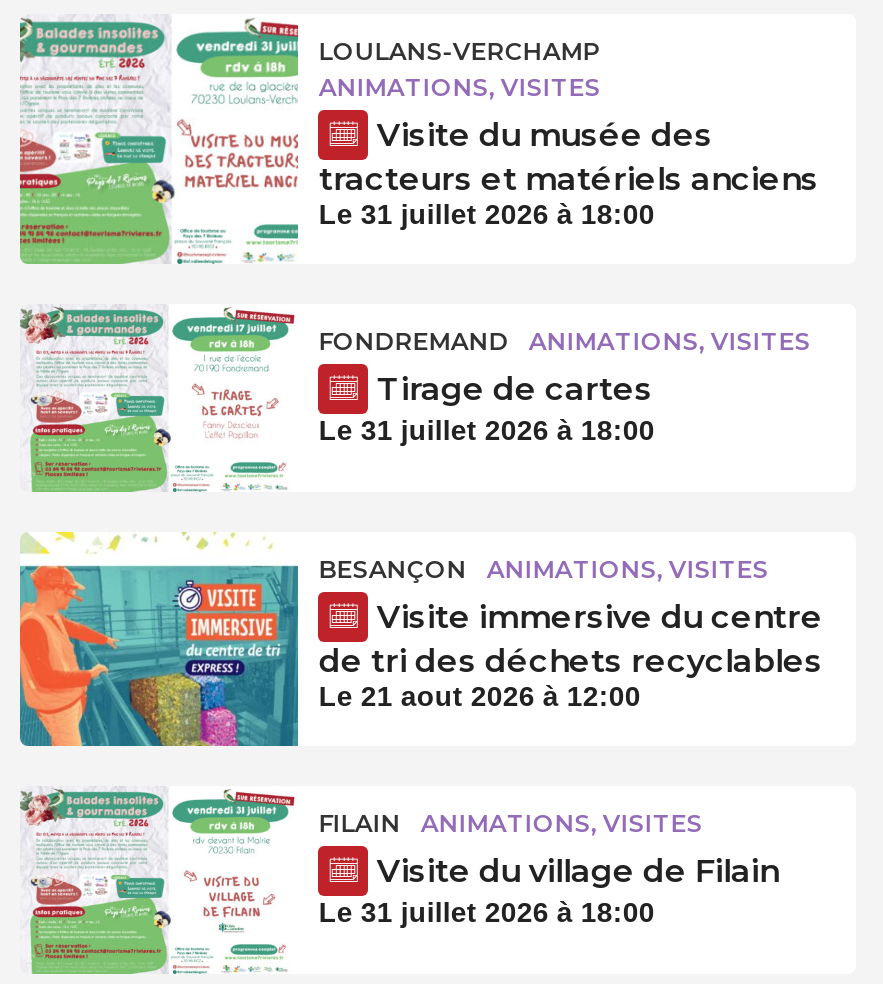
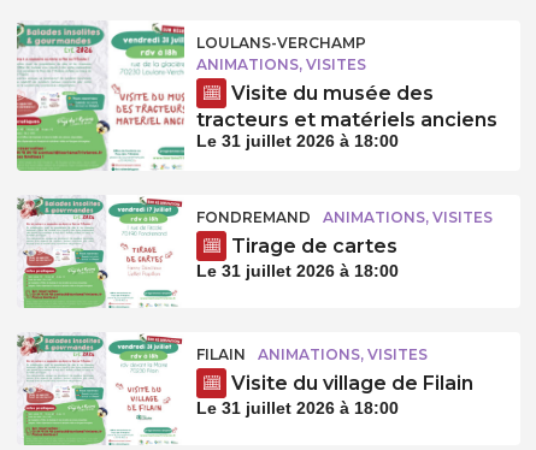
- [image]
- BESANÇON
- ANIMATIONS, VISITES
- Visite immersive du centre
- de tri des déchets recyclables
- Le 21 aout 2026 à 12:00
